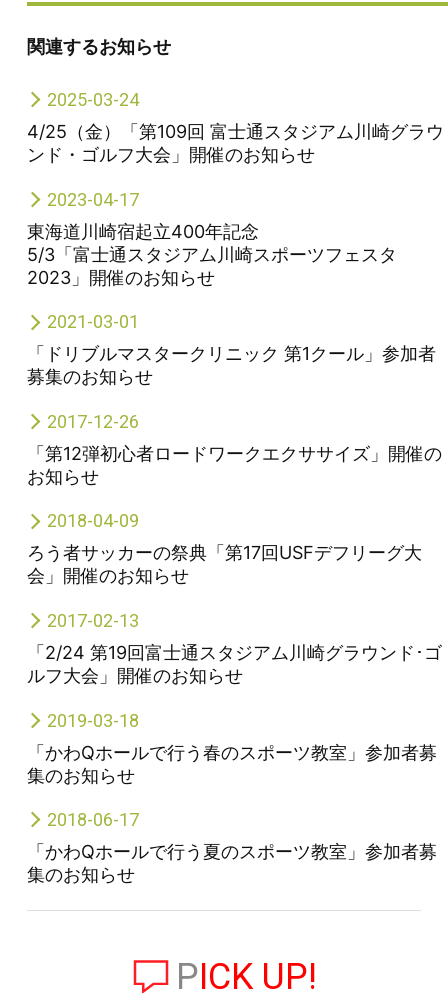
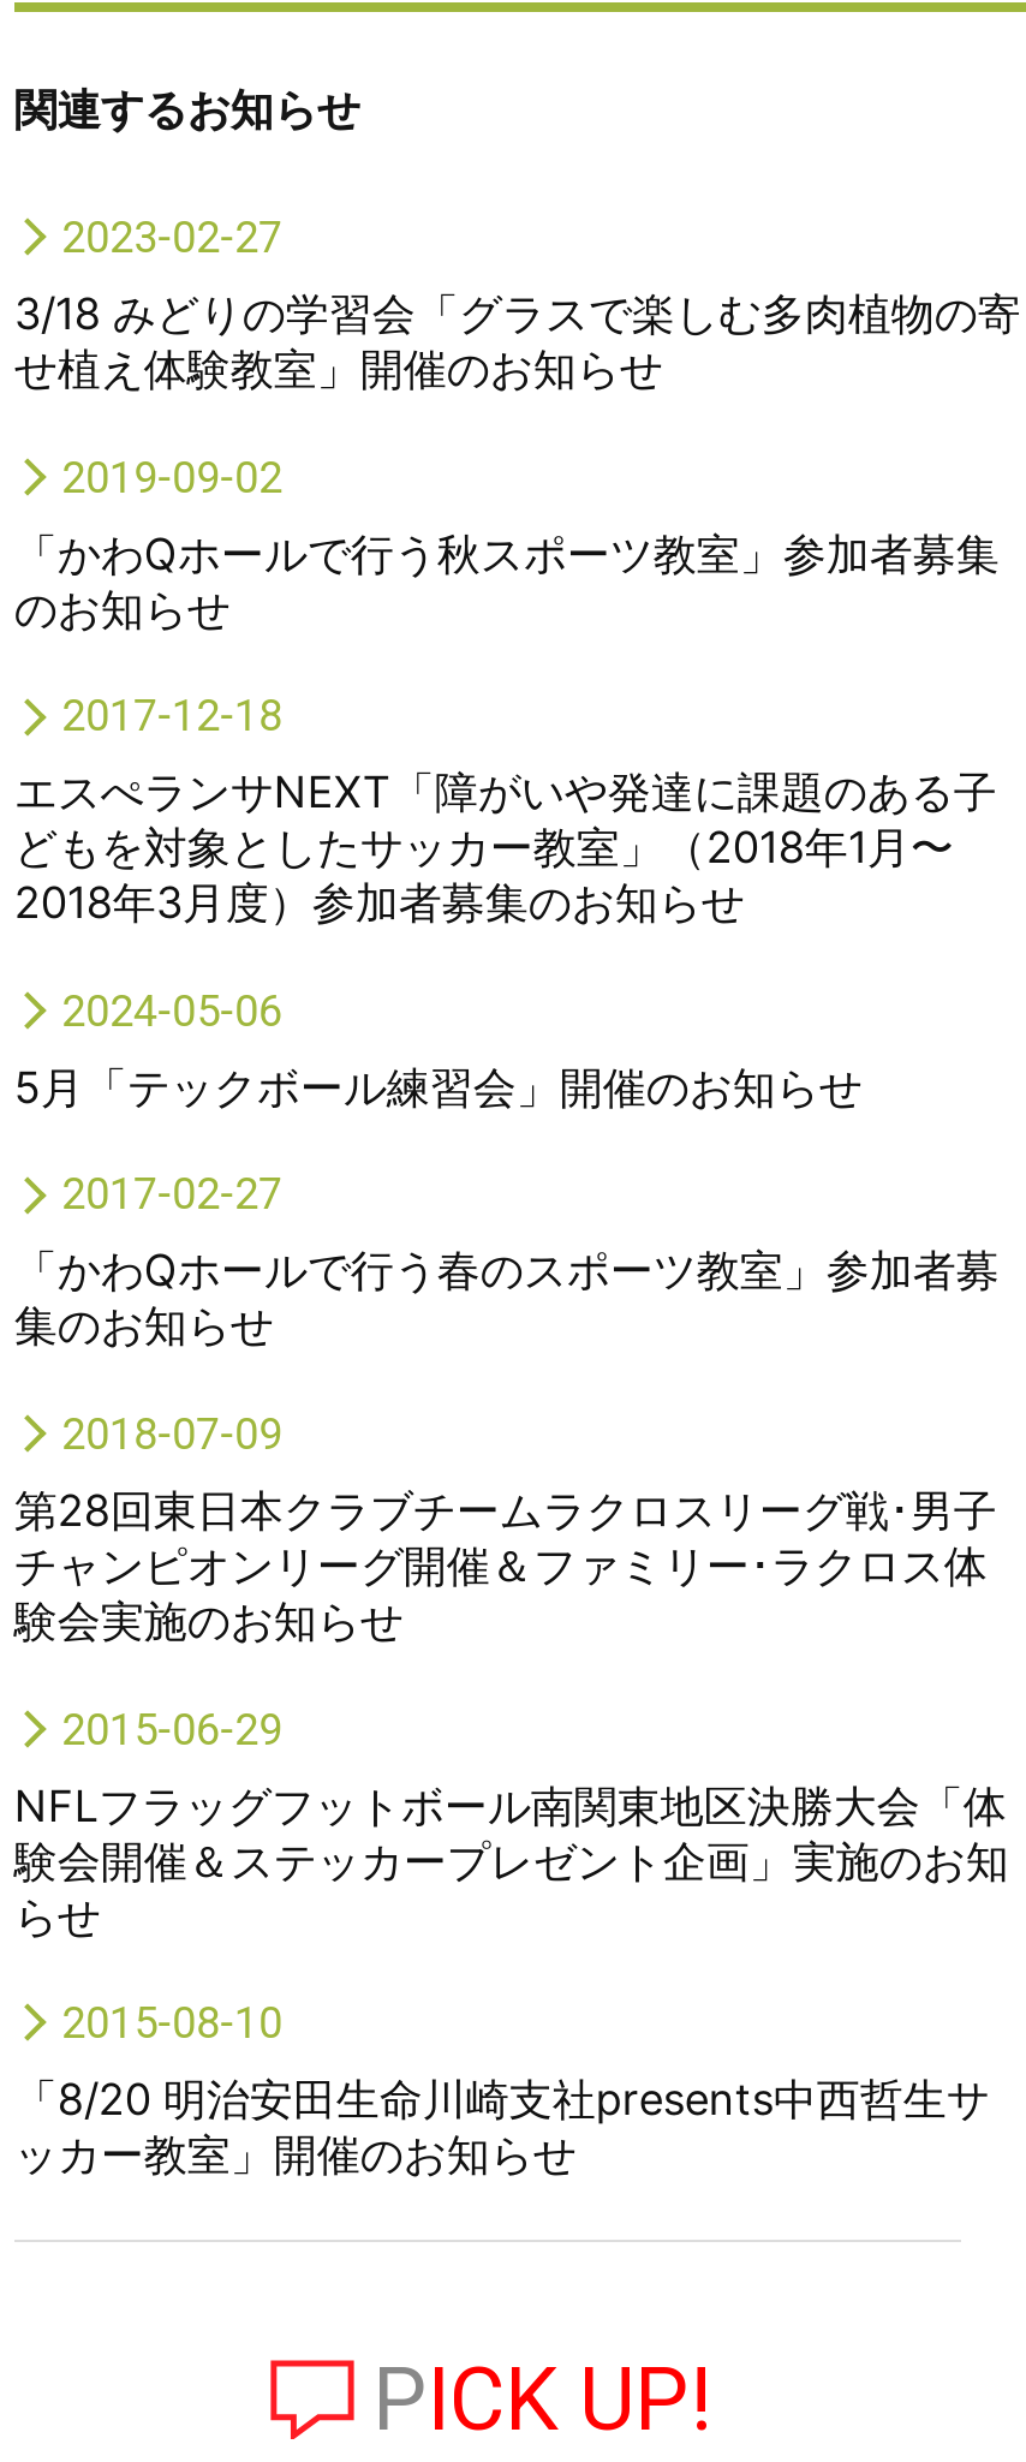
- 2025-03-24
- 4/25（金）「第109回 富士通スタジアム川崎グラウ
- ンド・ゴルフ大会」開催のお知らせ
- 2023-04-17
- 東海道川崎宿起立400年記念
- 5/3「富士通スタジアム川崎スポーツフェスタ
- 2023」開催のお知らせ
- 2021-03-01
- 「ドリブルマスタークリニック 第1クール」参加者
- 募集のお知らせ
- 2017-12-26
- 「第12弾初心者ロードワークエクササイズ」開催の
- お知らせ
- 2018-04-09
- ろう者サッカーの祭典「第17回USFデフリーグ大
- 会」開催のお知らせ
- 2017-02-13
- 「2/24 第19回富士通スタジアム川崎グラウンド･ゴ
- ルフ大会」開催のお知らせ
- 2019-03-18
+ 2023-02-27
+ 3/18 みどりの学習会「グラスで楽しむ多肉植物の寄
+ せ植え体験教室」開催のお知らせ
+ 2019-09-02
+ 「かわQホールで行う秋スポーツ教室」参加者募集
+ のお知らせ
+ 2017-12-18
+ エスぺランサNEXT「障がいや発達に課題のある子
+ どもを対象としたサッカー教室」（2018年1月〜
+ 2018年3月度）参加者募集のお知らせ
+ 2024-05-06
+ 5月「テックボール練習会」開催のお知らせ
+ 2017-02-27

moved up: 「かわQホールで行う春のスポーツ教室」参加者募 | 集のお知らせ

- 2018-06-17
- 「かわQホールで行う夏のスポーツ教室」参加者募
- 集のお知らせ
+ 2018-07-09
+ 第28回東日本クラブチームラクロスリーグ戦･男子
+ チャンピオンリーグ開催＆ファミリー･ラクロス体
+ 験会実施のお知らせ
+ 2015-06-29
+ NFLフラッグフットボール南関東地区決勝大会「体
+ 験会開催＆ステッカープレゼント企画」実施のお知
+ らせ
+ 2015-08-10
+ 「8/20 明治安田生命川崎支社presents中西哲生サ
+ ッカー教室」開催のお知らせ
